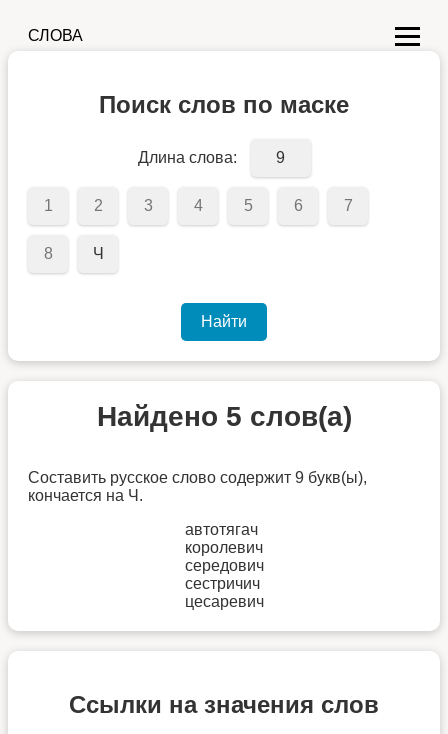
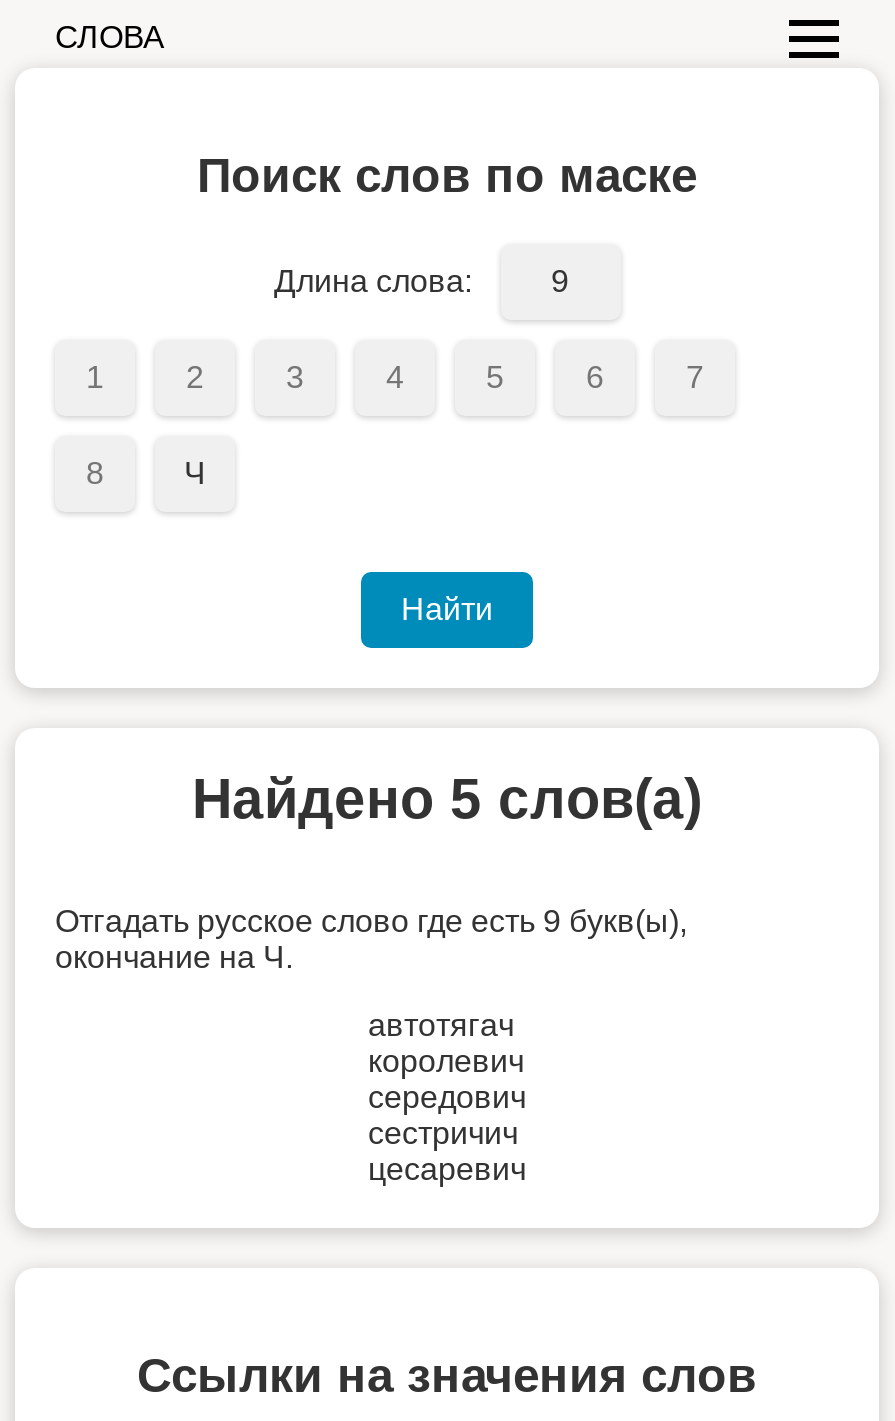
- Составить русское слово содержит 9 букв(ы),
- кончается на Ч.
+ Отгадать русское слово где есть 9 букв(ы),
+ окончание на Ч.
